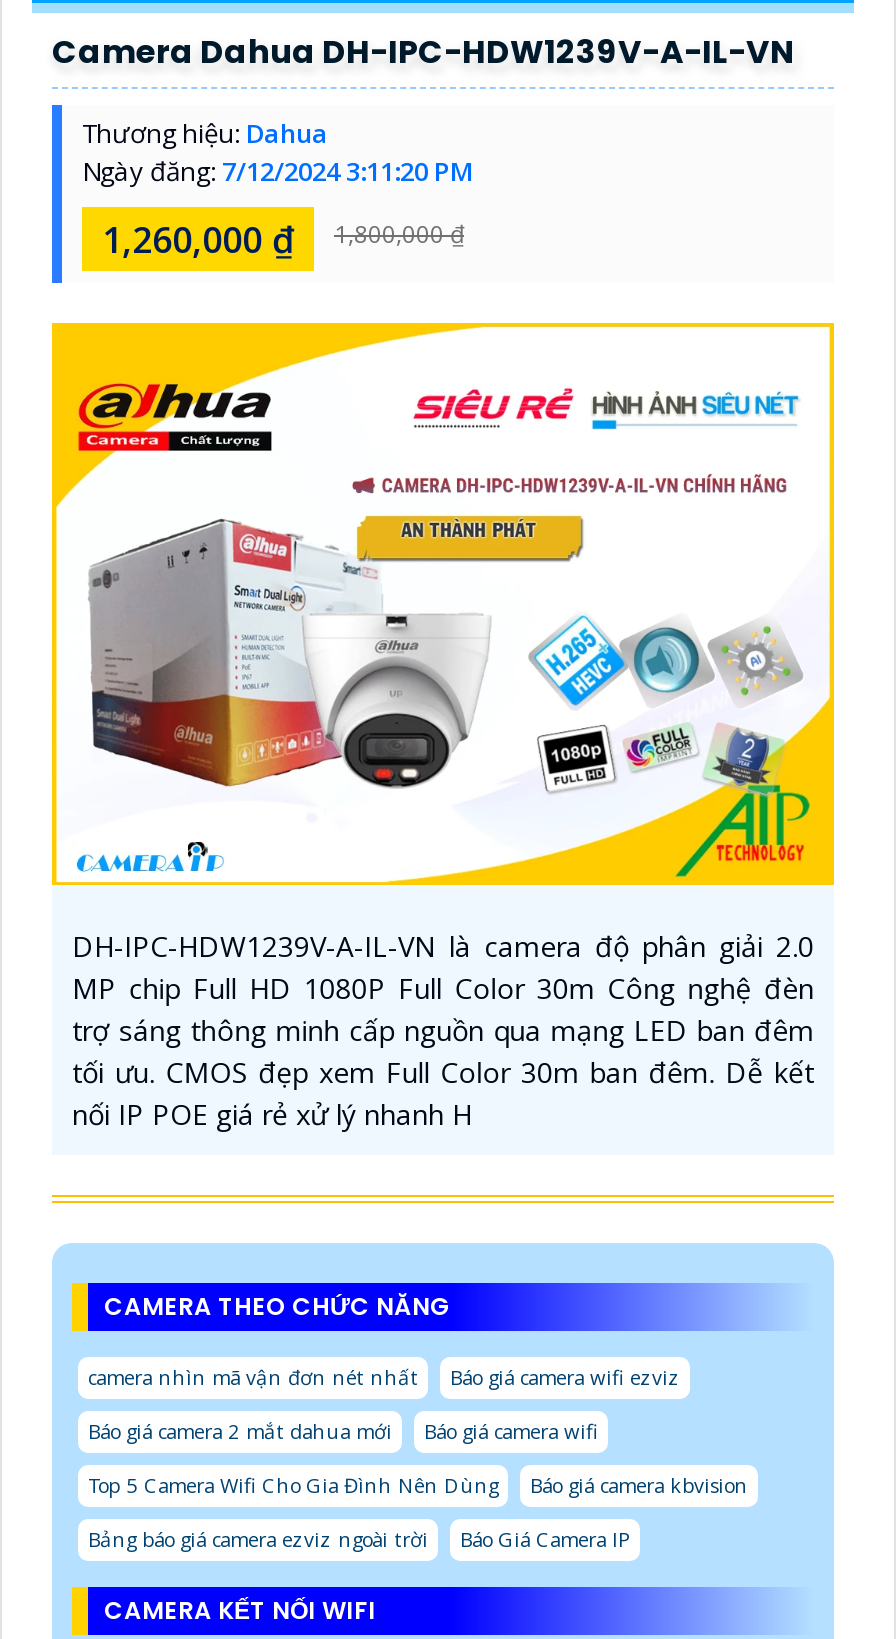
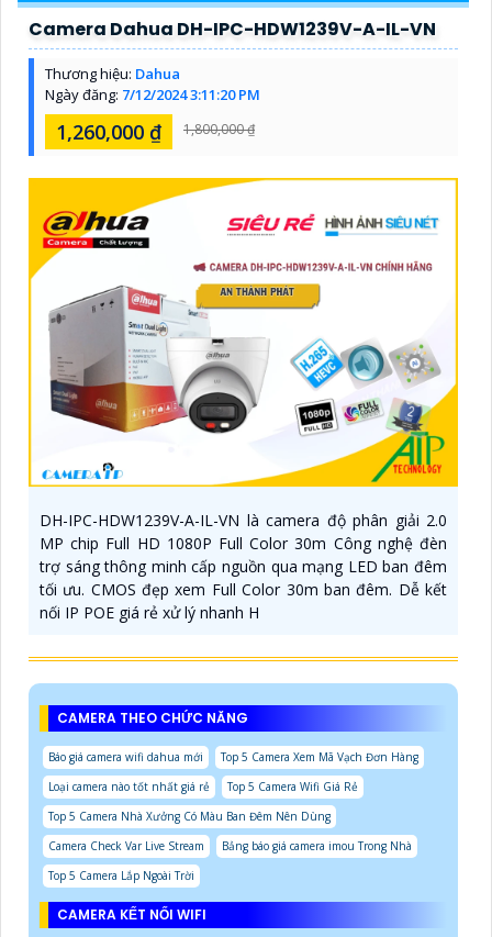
- camera nhìn mã vận đơn nét nhất
- Báo giá camera wifi ezviz
- Báo giá camera 2 mắt dahua mới
- Báo giá camera wifi
- Top 5 Camera Wifi Cho Gia Đình Nên Dùng
- Báo giá camera kbvision
- Bảng báo giá camera ezviz ngoài trời
- Báo Giá Camera IP
+ Báo giá camera wifi dahua mới
+ Top 5 Camera Xem Mã Vạch Đơn Hàng
+ Loại camera nào tốt nhất giá rẻ
+ Top 5 Camera Wifi Giá Rẻ
+ Top 5 Camera Nhà Xưởng Có Màu Ban Đêm Nên Dùng
+ Camera Check Var Live Stream
+ Bảng báo giá camera imou Trong Nhà
+ Top 5 Camera Lắp Ngoài Trời
